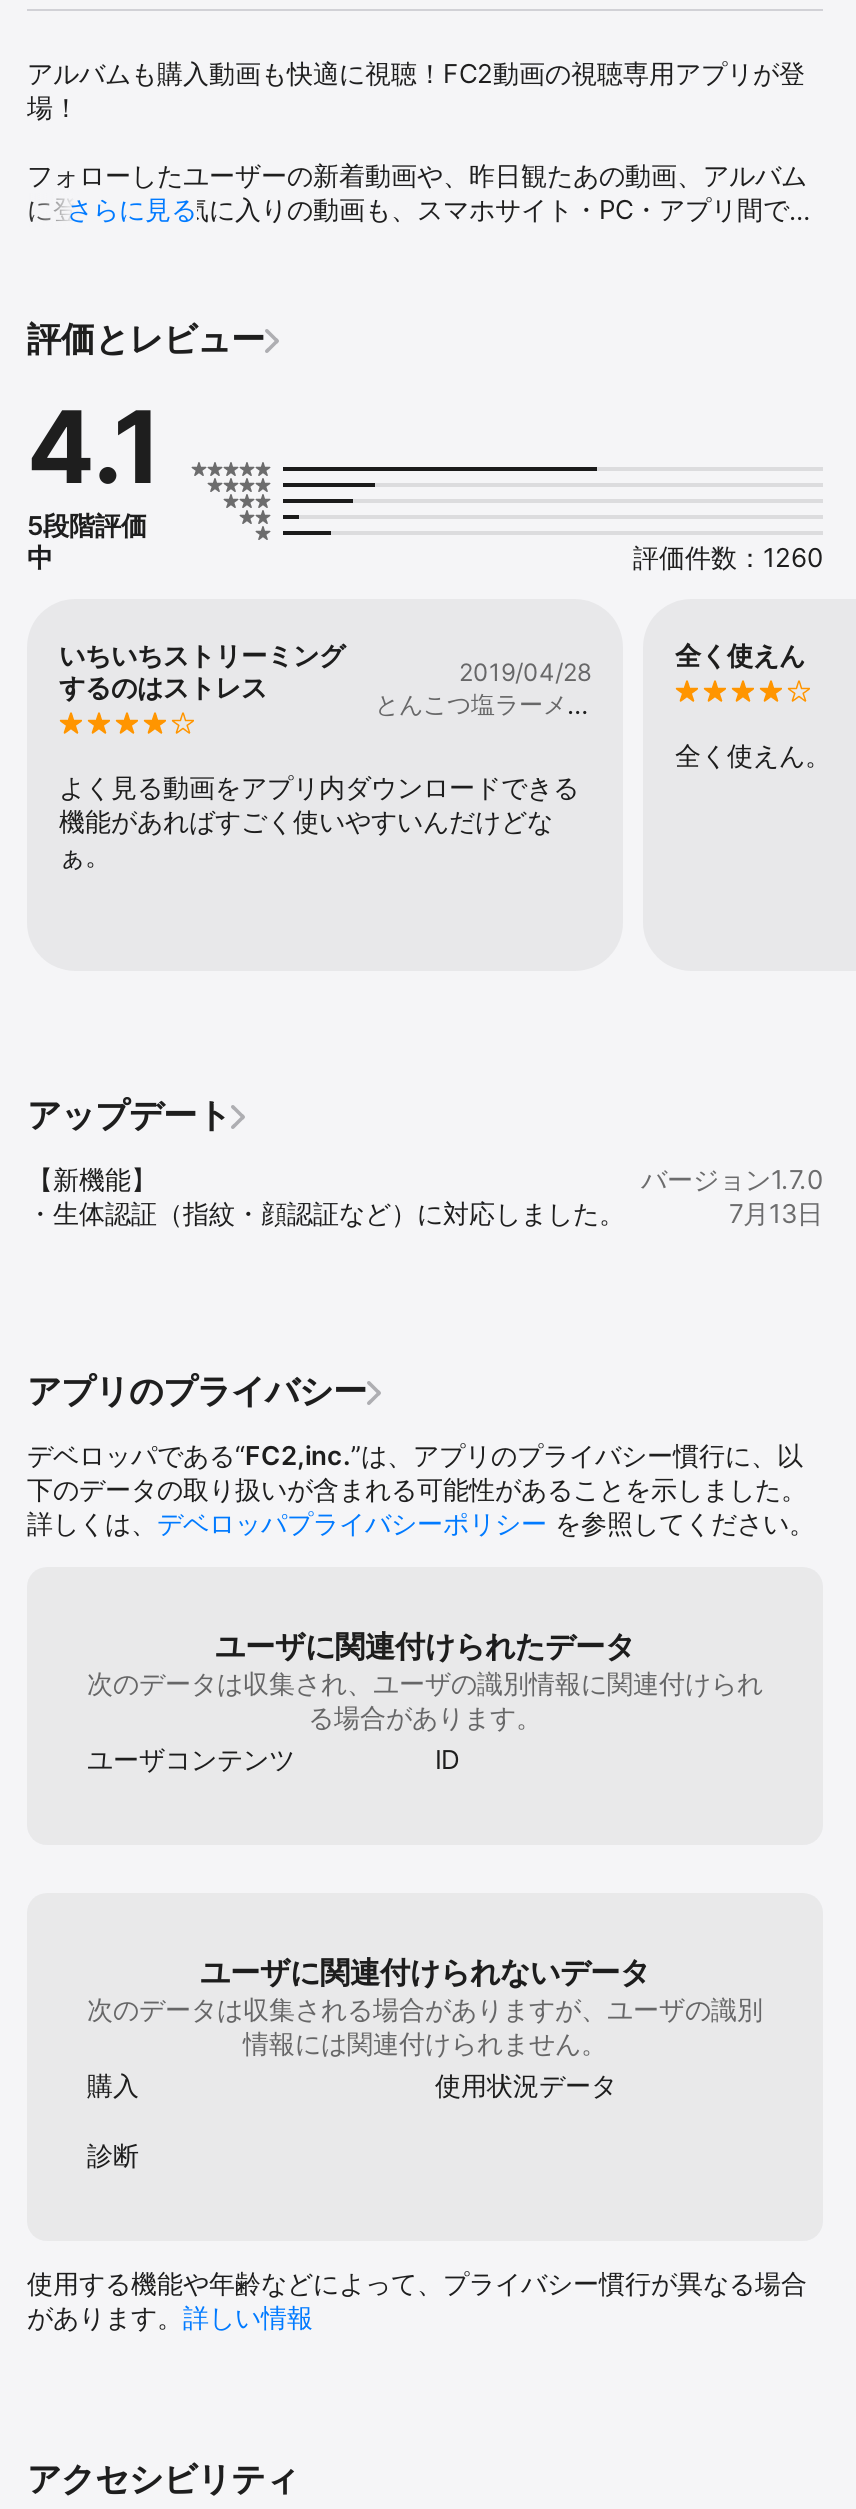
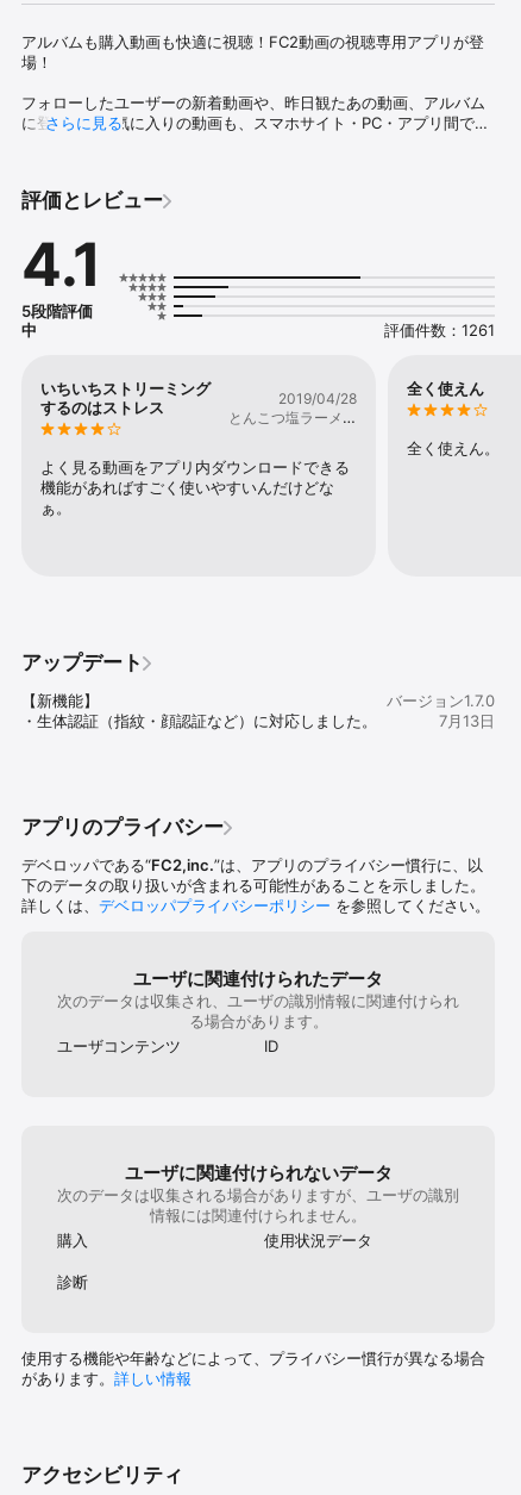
- 評価件数：1260
+ 評価件数：1261
